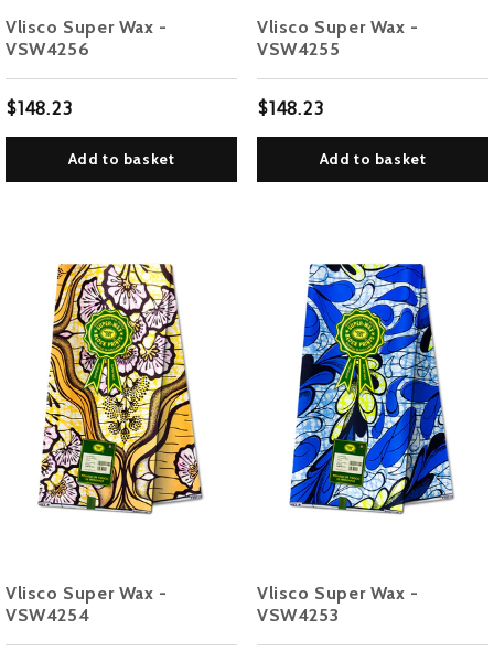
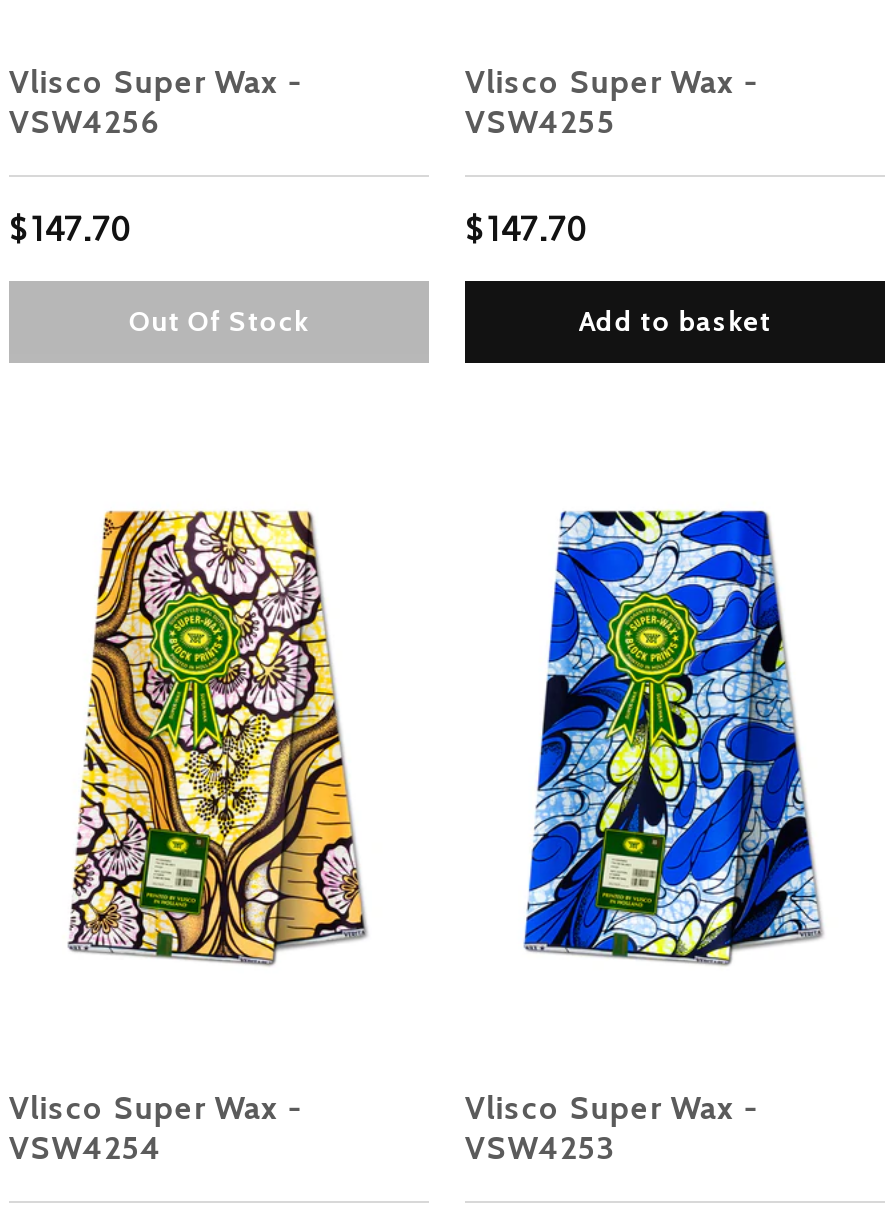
- $148.23
+ $147.70

- $148.23
+ $147.70

- Add to basket
+ Out Of Stock
